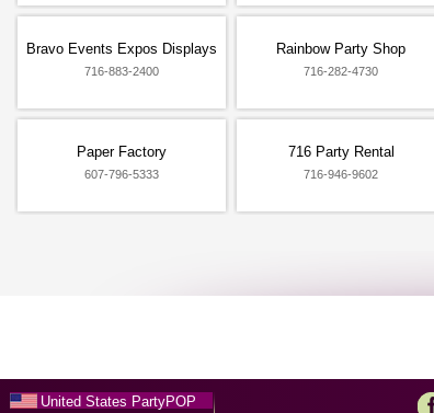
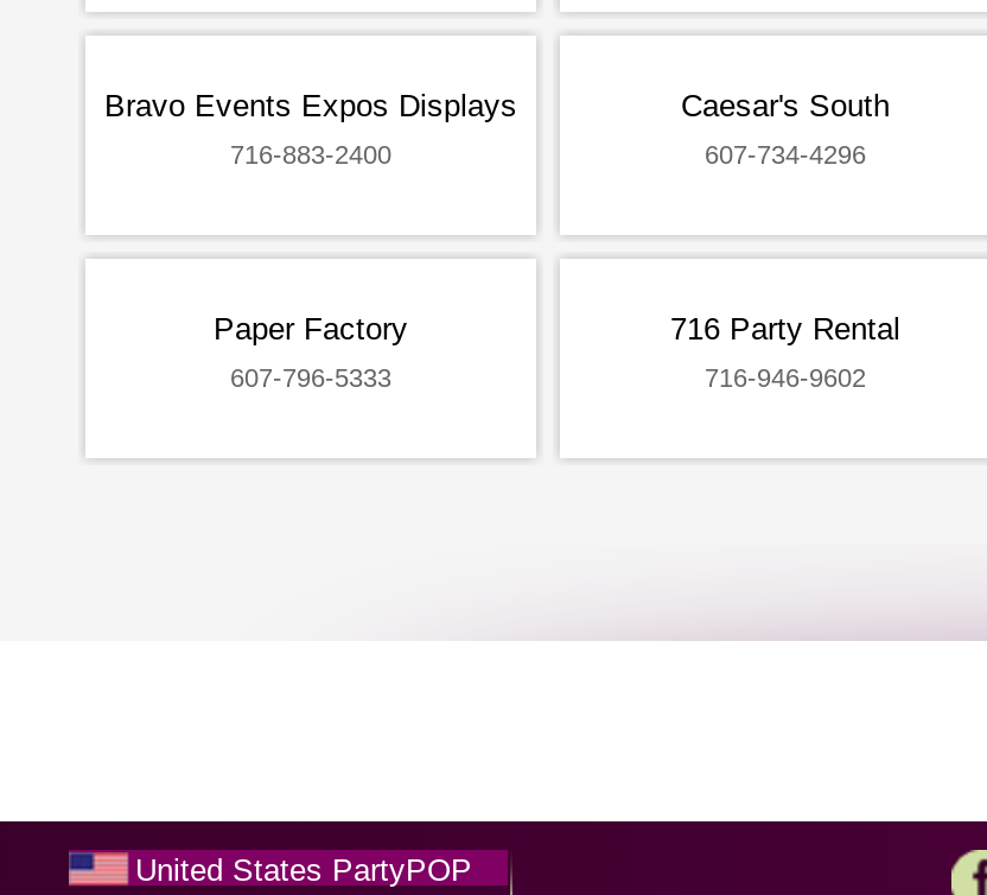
- Rainbow Party Shop
+ Caesar's South

- 716-282-4730
+ 607-734-4296
